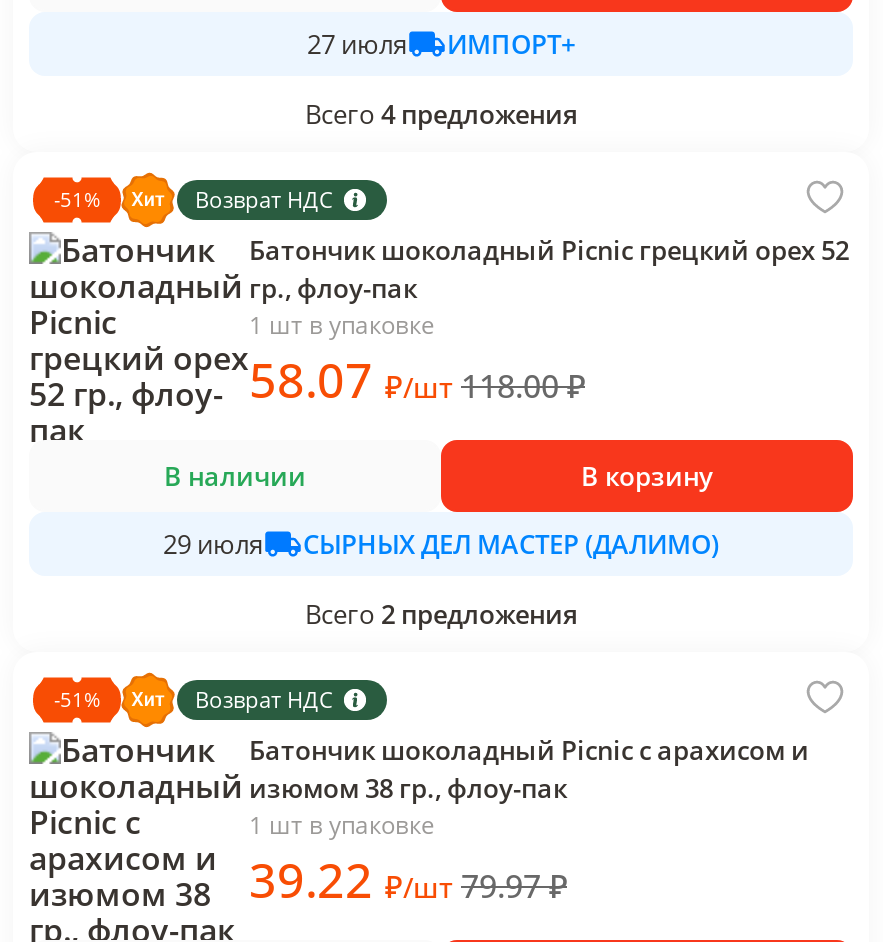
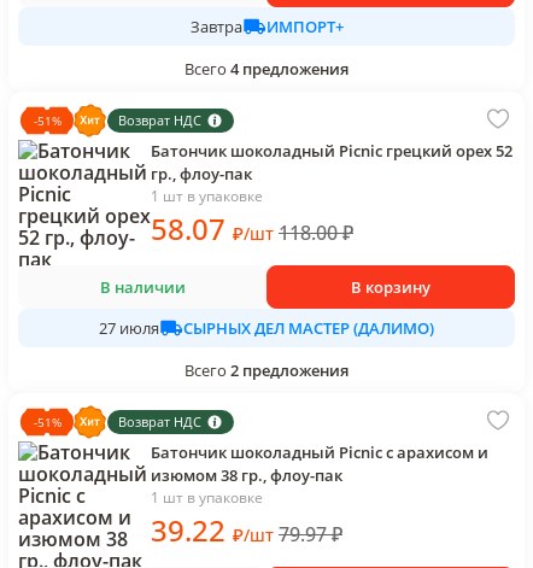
- 27 июля
+ Завтра

- 29 июля СЫРНЫХ ДЕЛ МАСТЕР (ДАЛИМО)
+ 27 июля СЫРНЫХ ДЕЛ МАСТЕР (ДАЛИМО)
